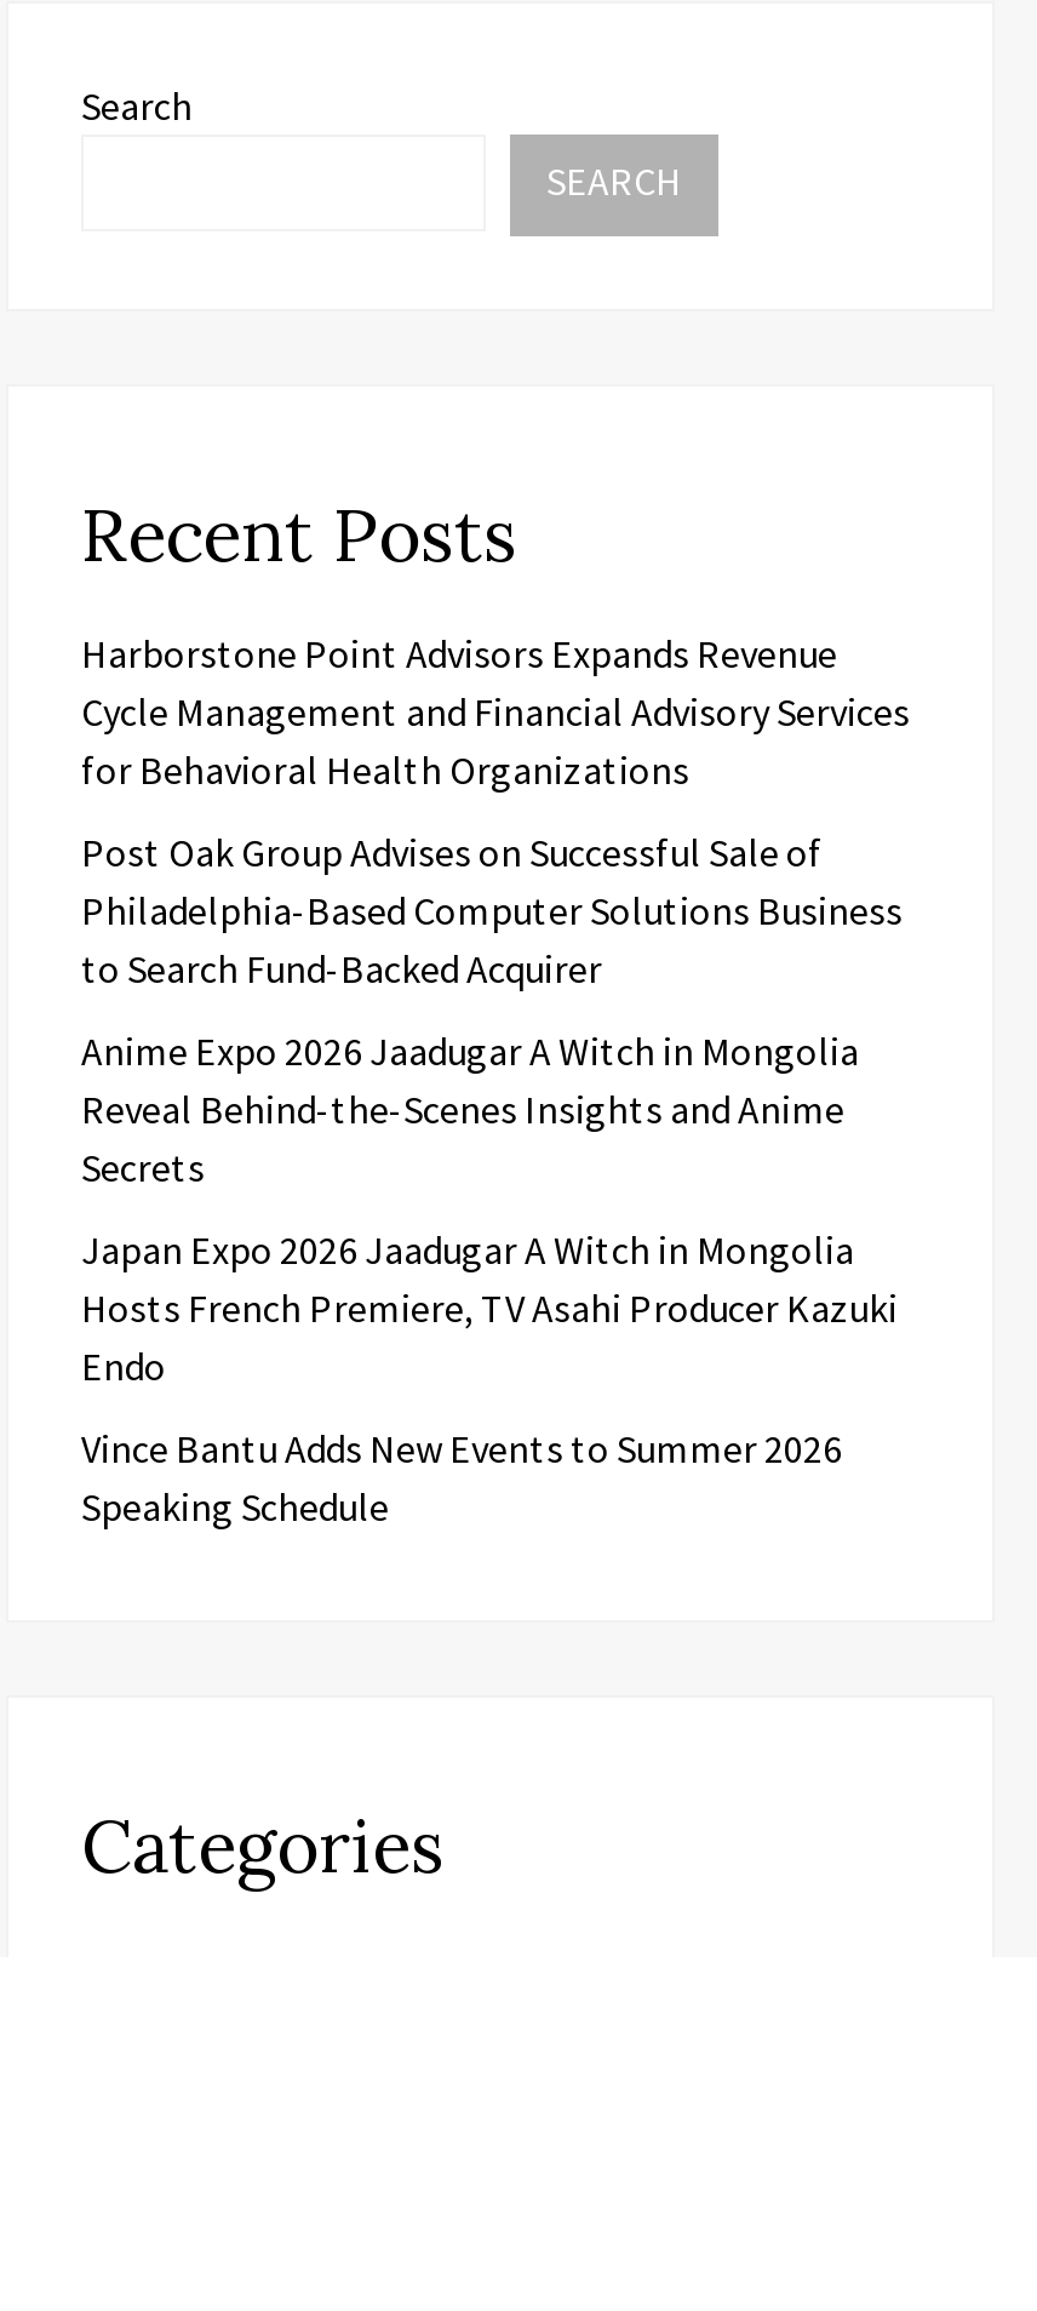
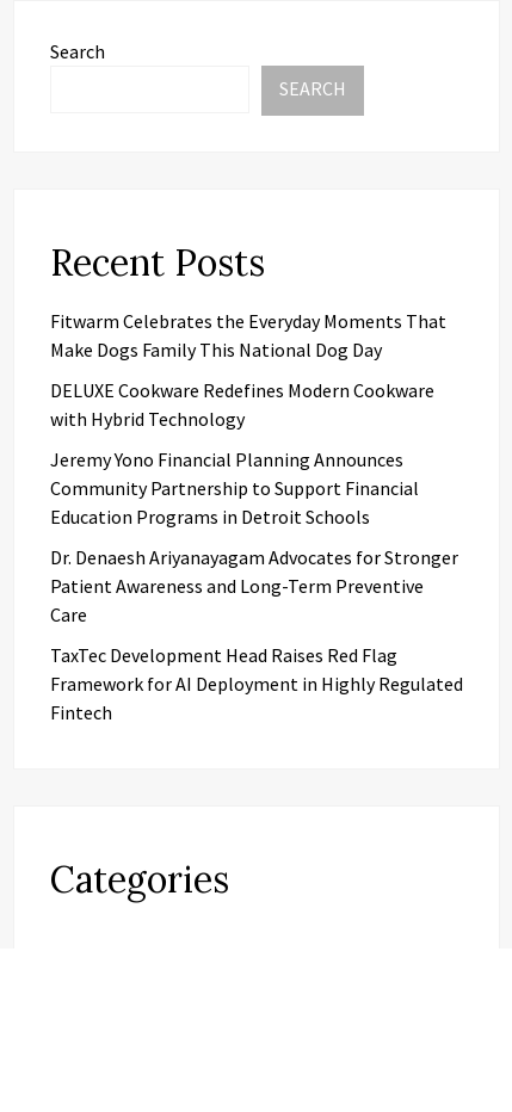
- Harborstone Point Advisors Expands Revenue
- Cycle Management and Financial Advisory Services
- for Behavioral Health Organizations
+ Fitwarm Celebrates the Everyday Moments That
+ Make Dogs Family This National Dog Day

- Post Oak Group Advises on Successful Sale of
- Philadelphia-Based Computer Solutions Business
- to Search Fund-Backed Acquirer
+ DELUXE Cookware Redefines Modern Cookware
+ with Hybrid Technology

- Anime Expo 2026 Jaadugar A Witch in Mongolia
- Reveal Behind-the-Scenes Insights and Anime
- Secrets
+ Jeremy Yono Financial Planning Announces
+ Community Partnership to Support Financial
+ Education Programs in Detroit Schools

- Japan Expo 2026 Jaadugar A Witch in Mongolia
- Hosts French Premiere, TV Asahi Producer Kazuki
- Endo
+ Dr. Denaesh Ariyanayagam Advocates for Stronger
+ Patient Awareness and Long-Term Preventive
+ Care

- Vince Bantu Adds New Events to Summer 2026
- Speaking Schedule
+ TaxTec Development Head Raises Red Flag
+ Framework for AI Deployment in Highly Regulated
+ Fintech
